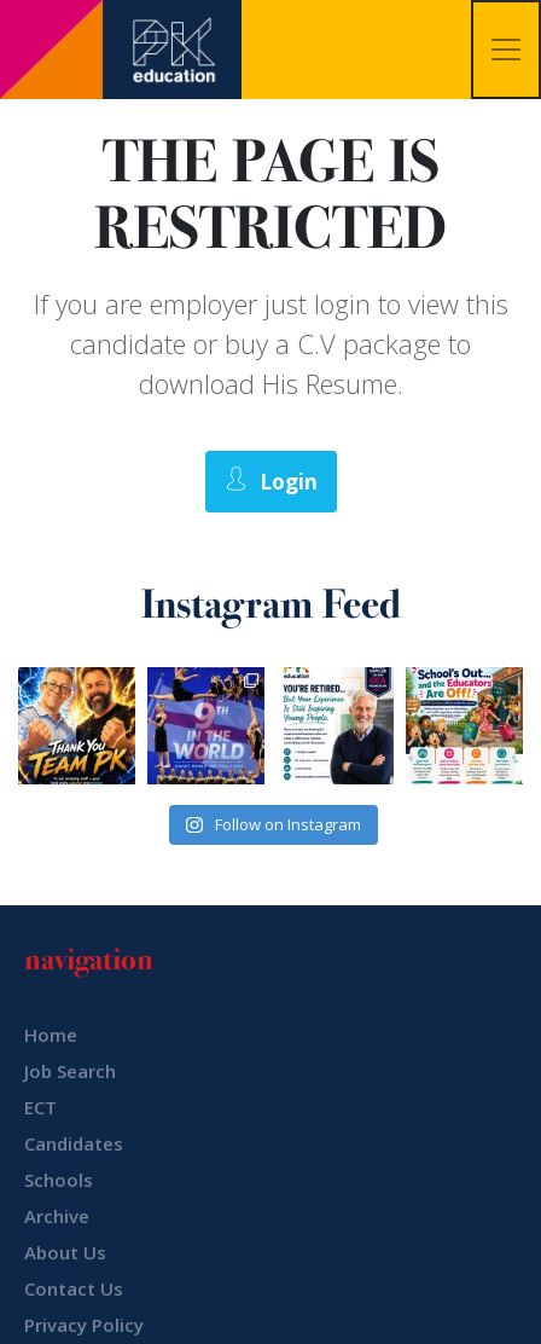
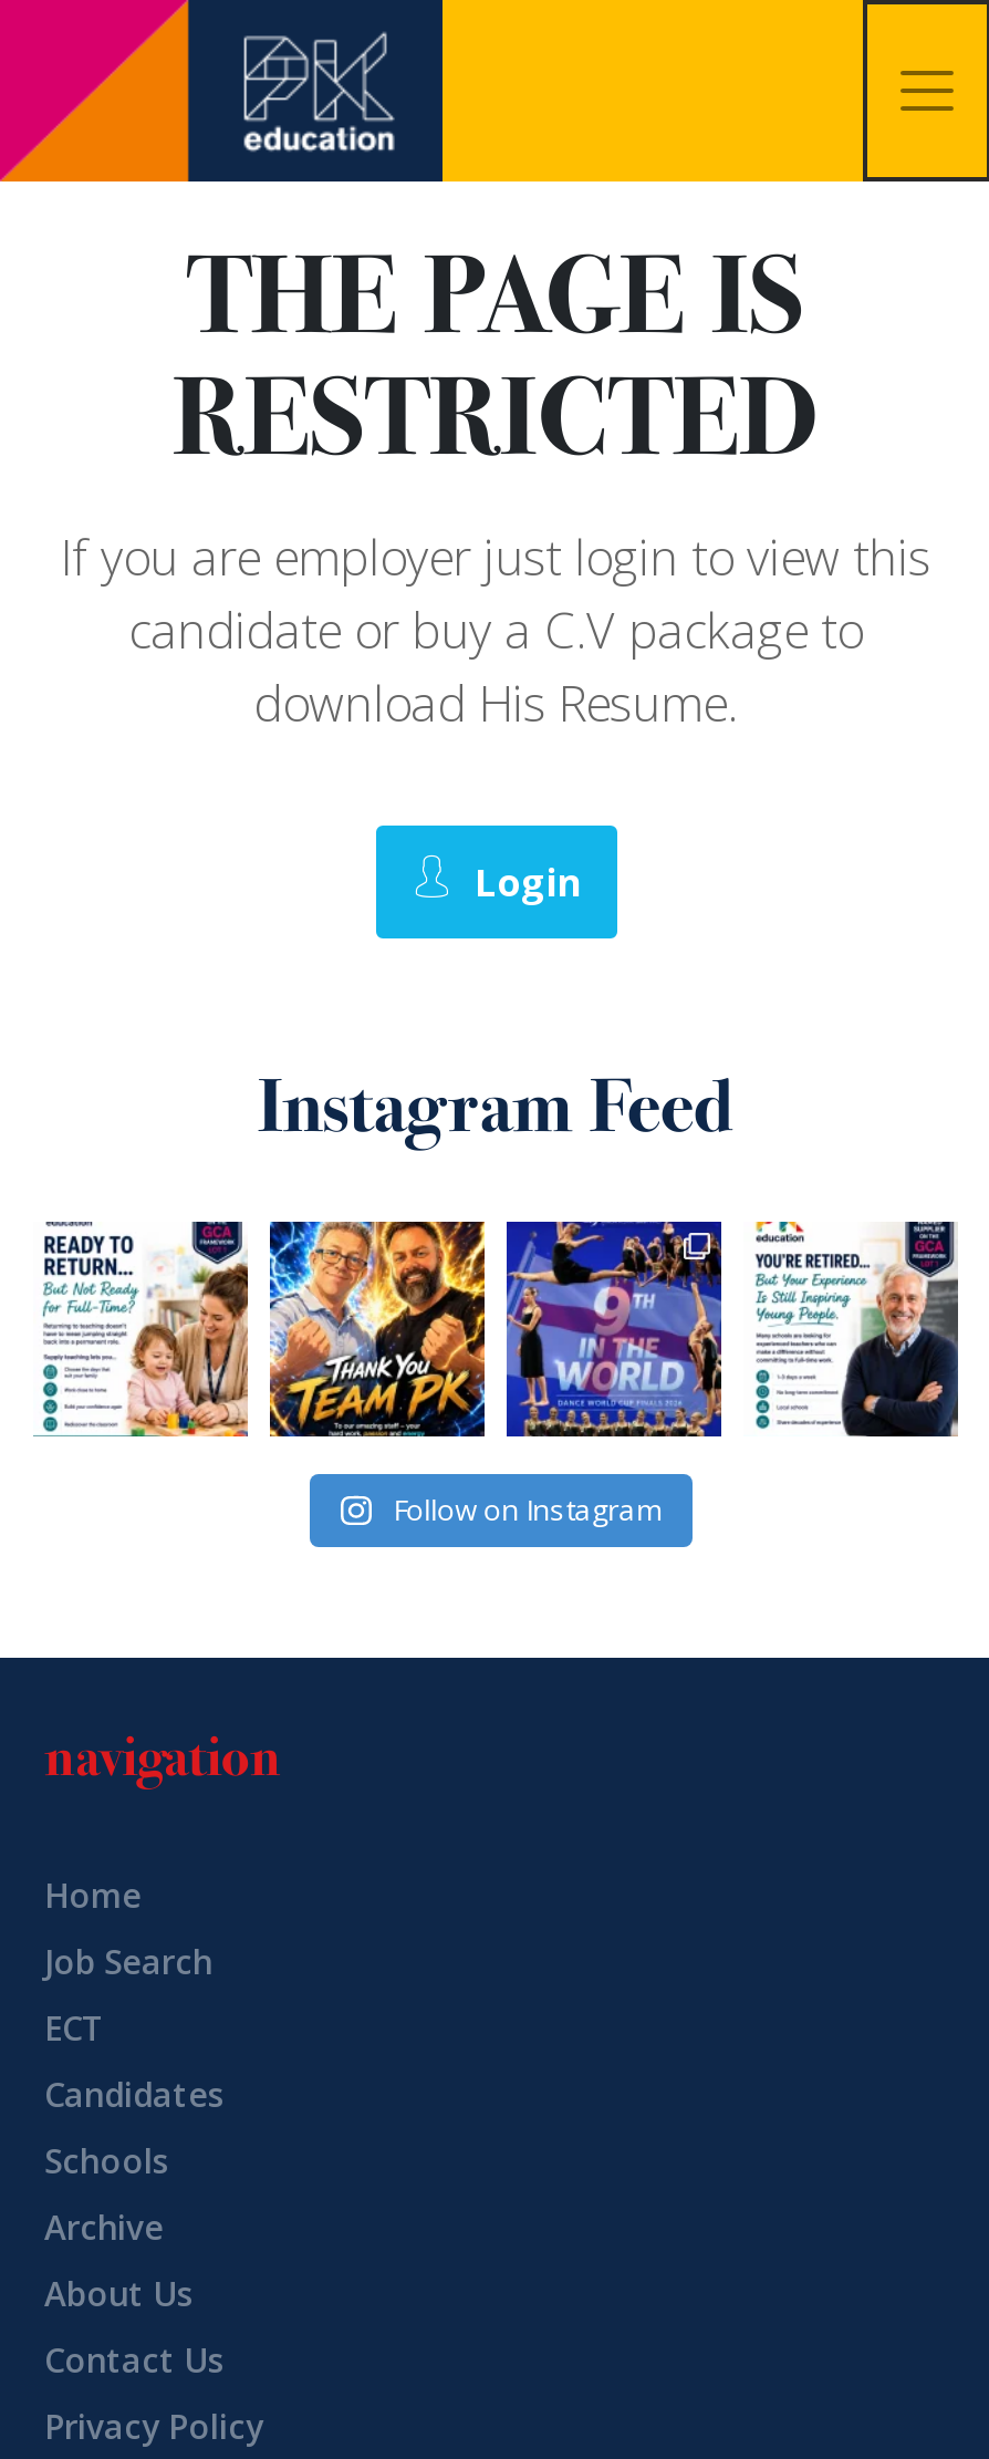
- [image]
+ [image]

- [image]
+ [image]

- [image]
+ [image]

- [image]
+ [image]
